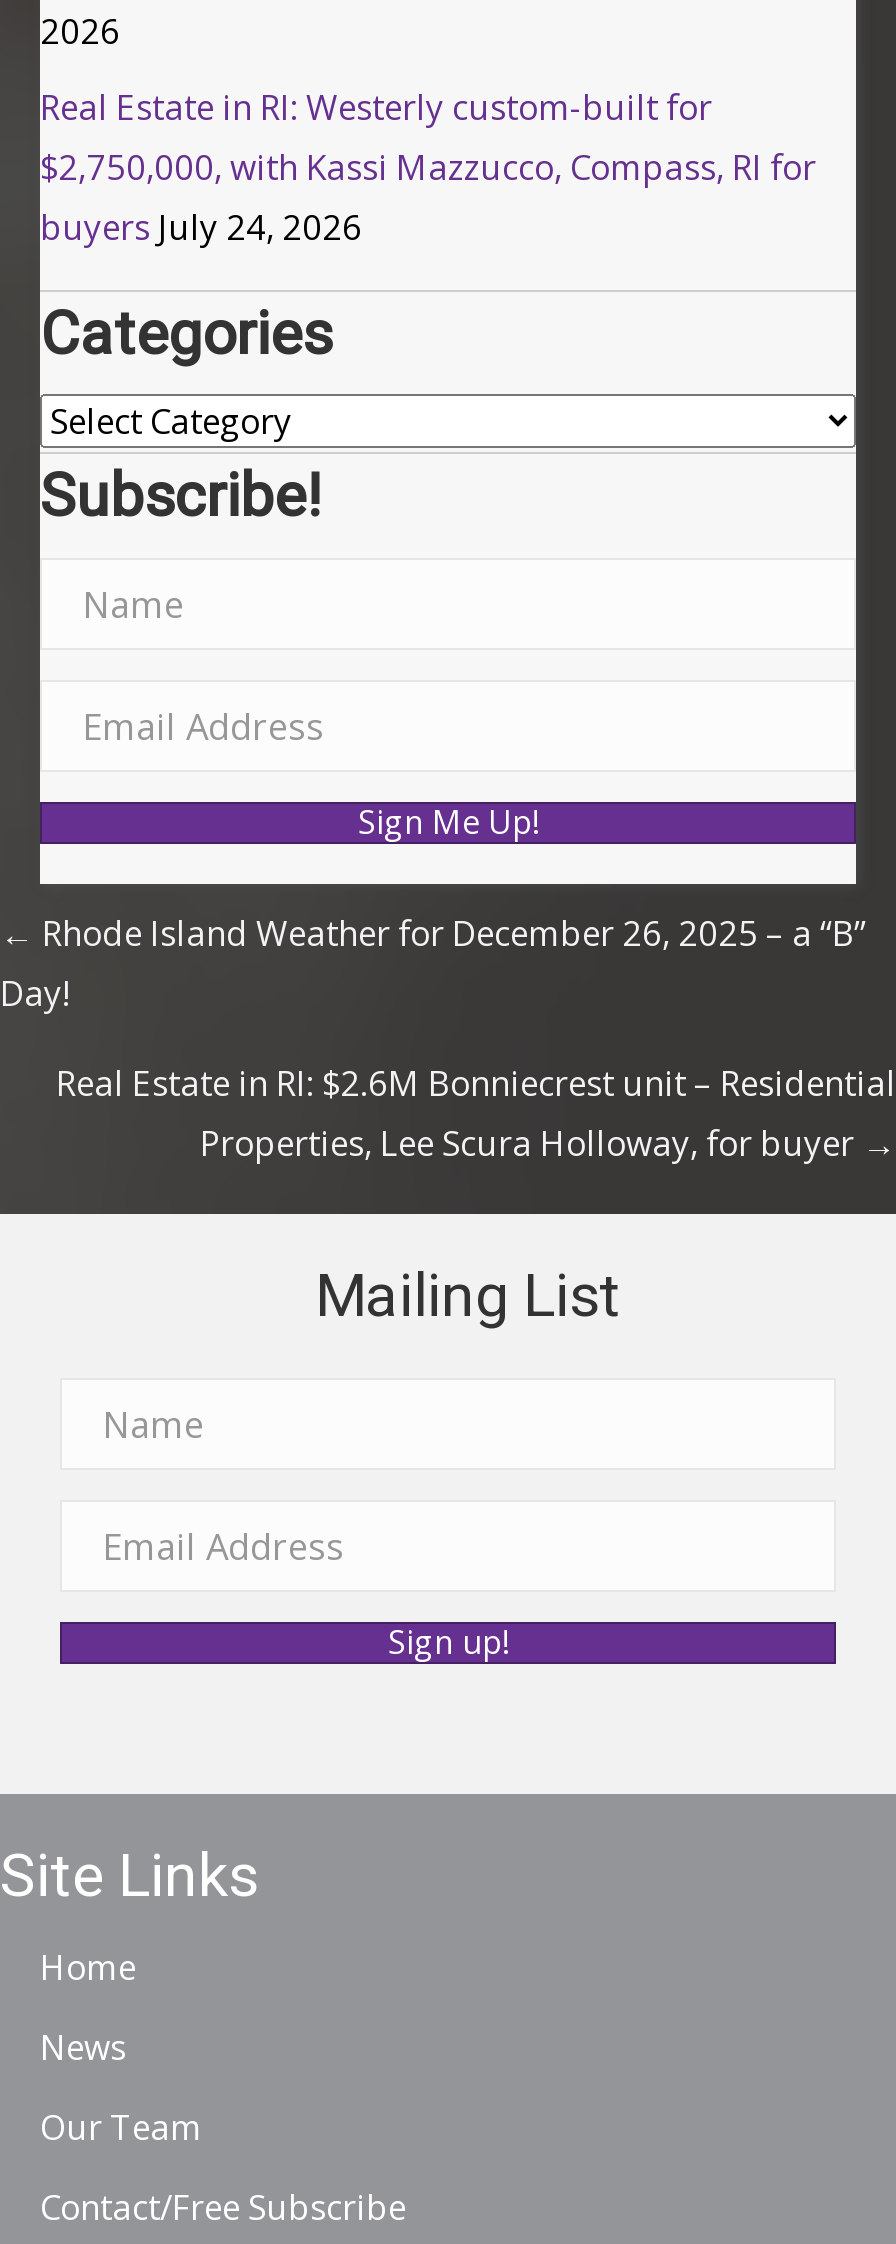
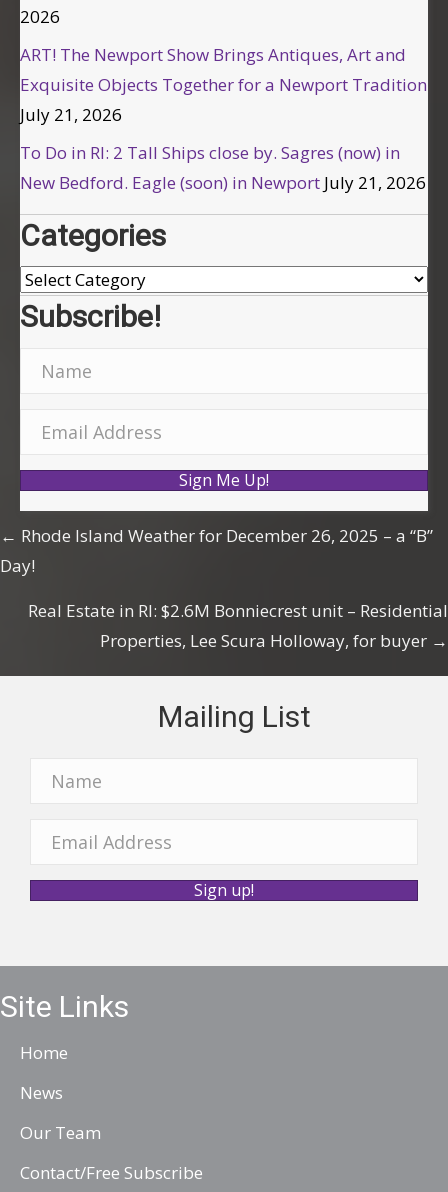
- Real Estate in RI: Westerly custom-built for
- $2,750,000, with Kassi Mazzucco, Compass, RI for
- buyers July 24, 2026
+ ART! The Newport Show Brings Antiques, Art and
+ Exquisite Objects Together for a Newport Tradition
+ July 21, 2026
+ To Do in RI: 2 Tall Ships close by. Sagres (now) in
+ New Bedford. Eagle (soon) in Newport July 21, 2026
